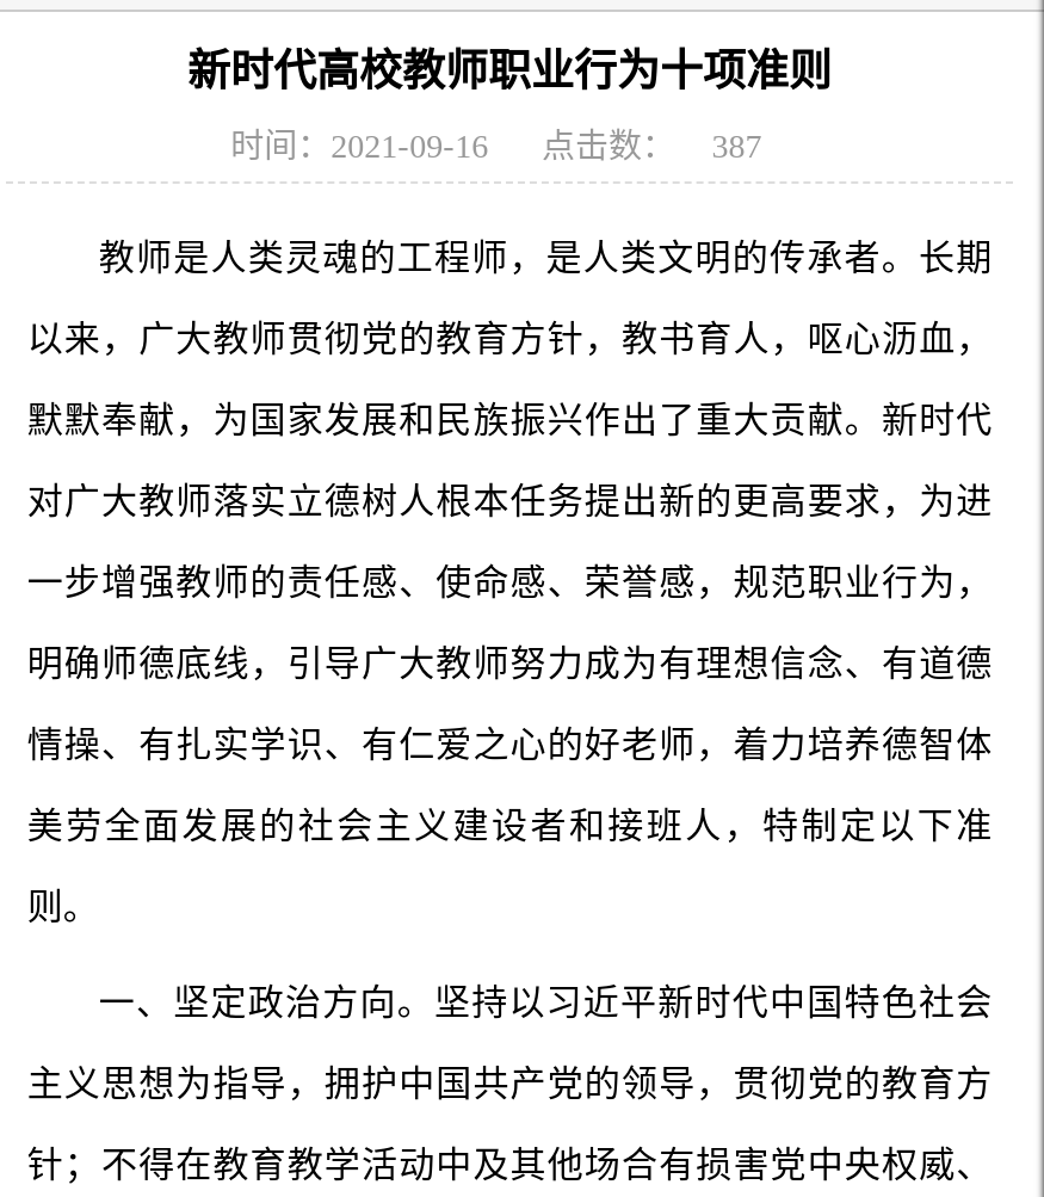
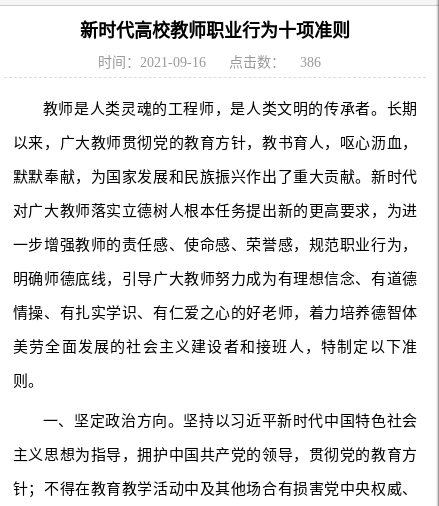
- 时间：2021-09-16 点击数： 387
+ 时间：2021-09-16 点击数： 386
